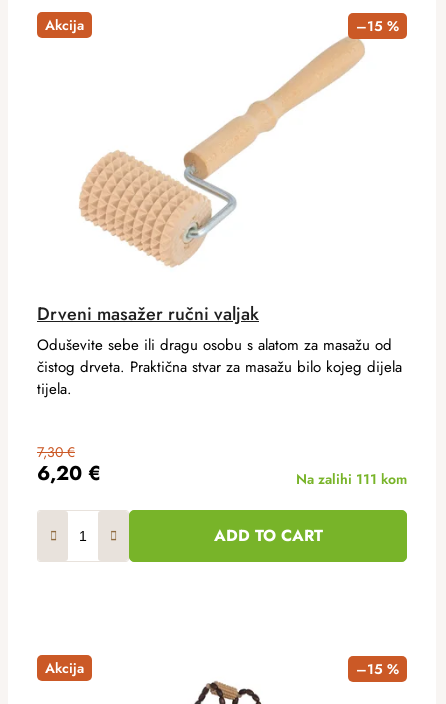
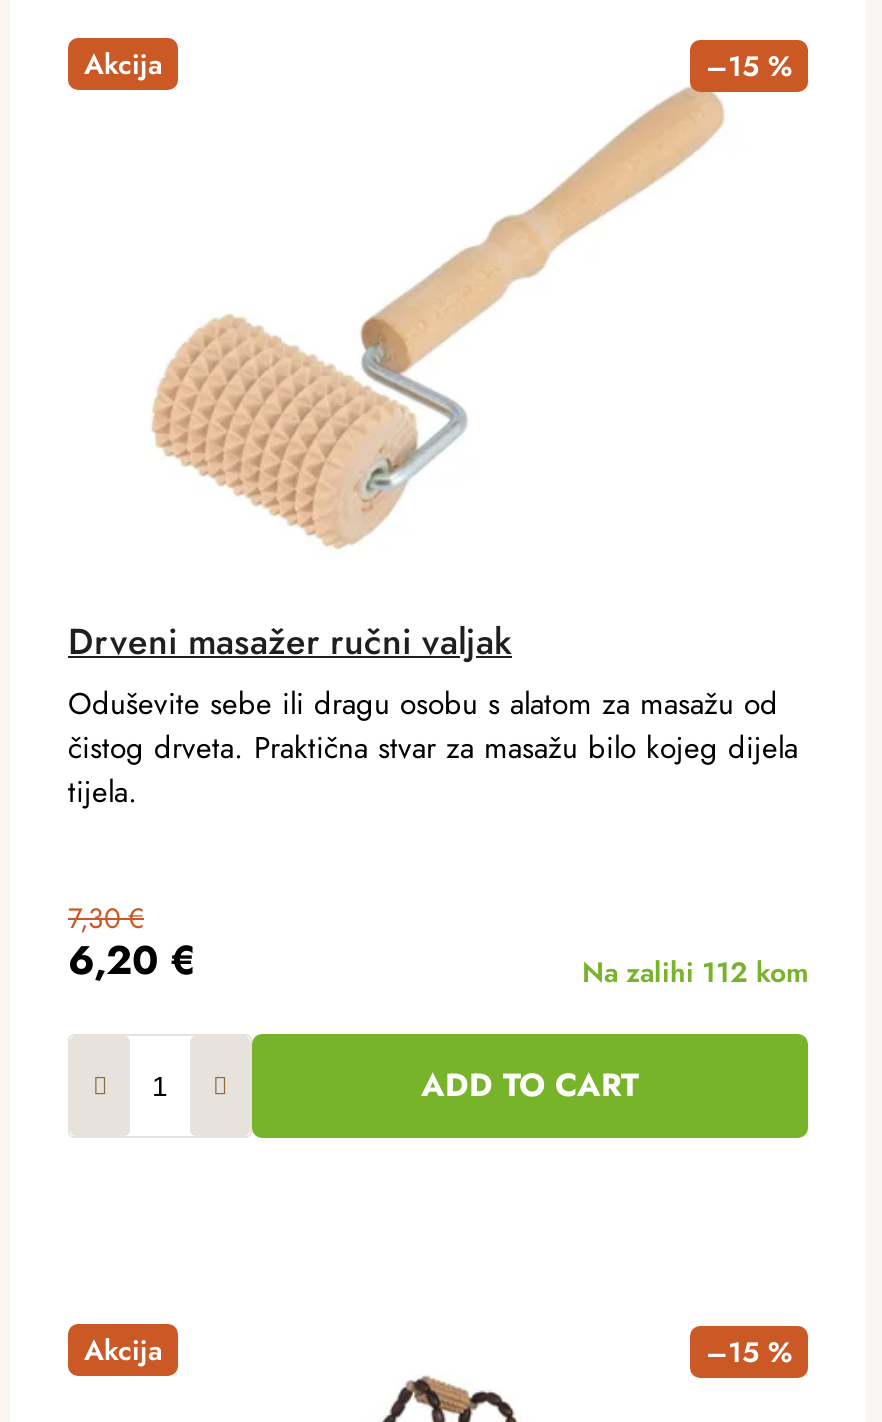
- Na zalihi 111 kom
+ Na zalihi 112 kom
